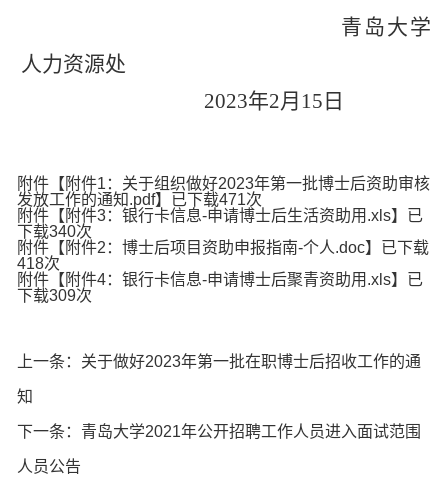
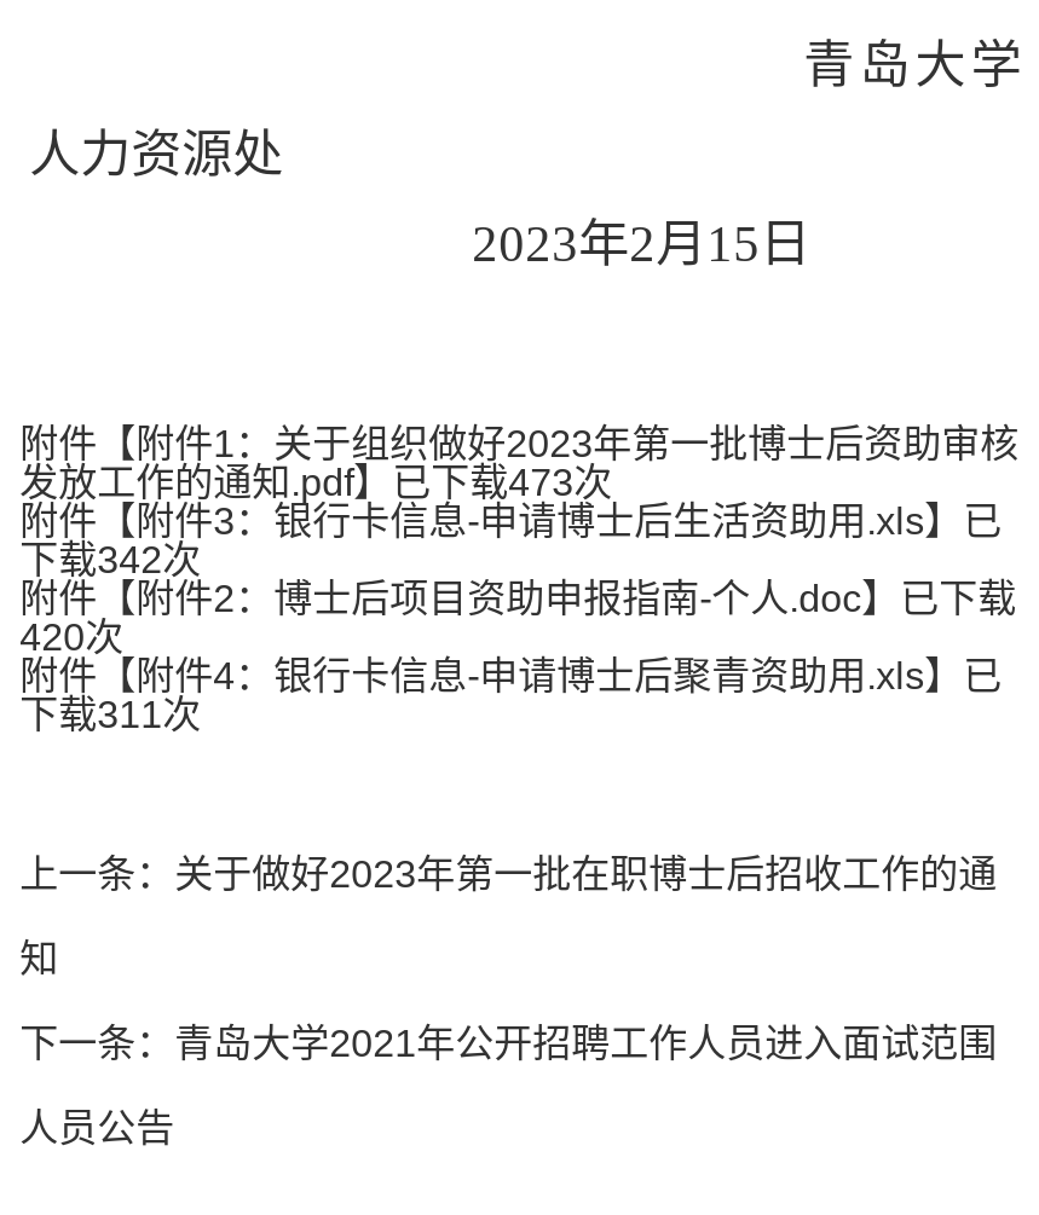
- 发放工作的通知.pdf】已下载471次
+ 发放工作的通知.pdf】已下载473次

- 下载340次
+ 下载342次

- 418次
+ 420次

- 下载309次
+ 下载311次
